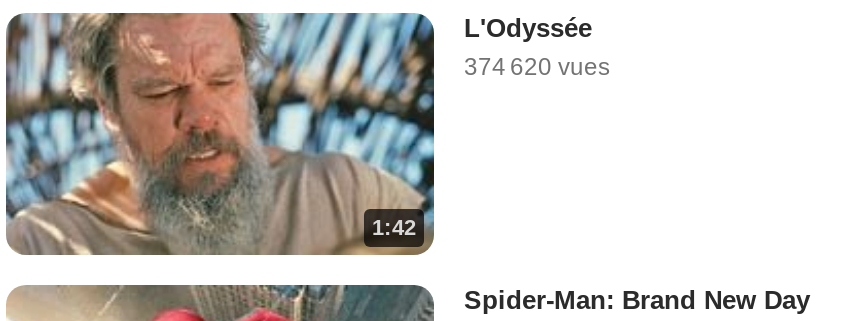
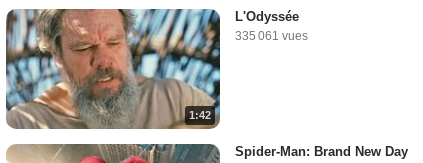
- 374 620 vues
+ 335 061 vues
